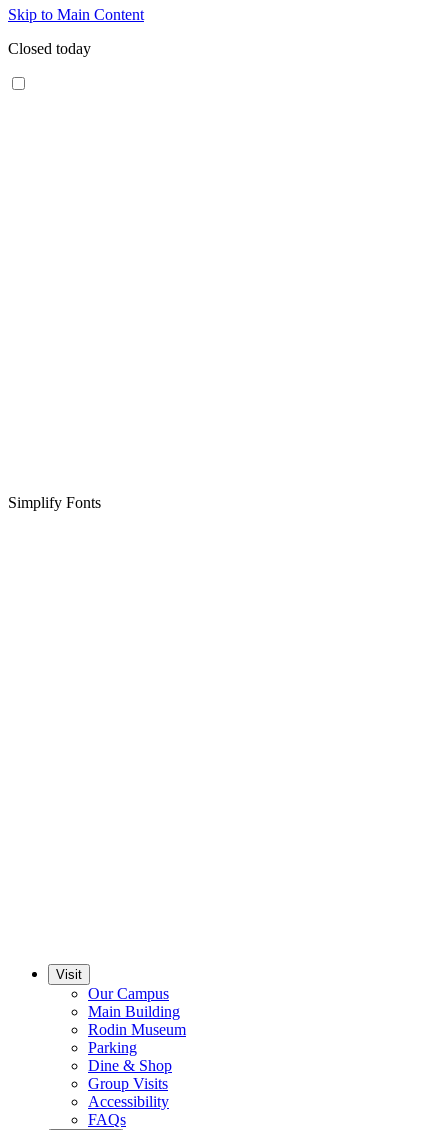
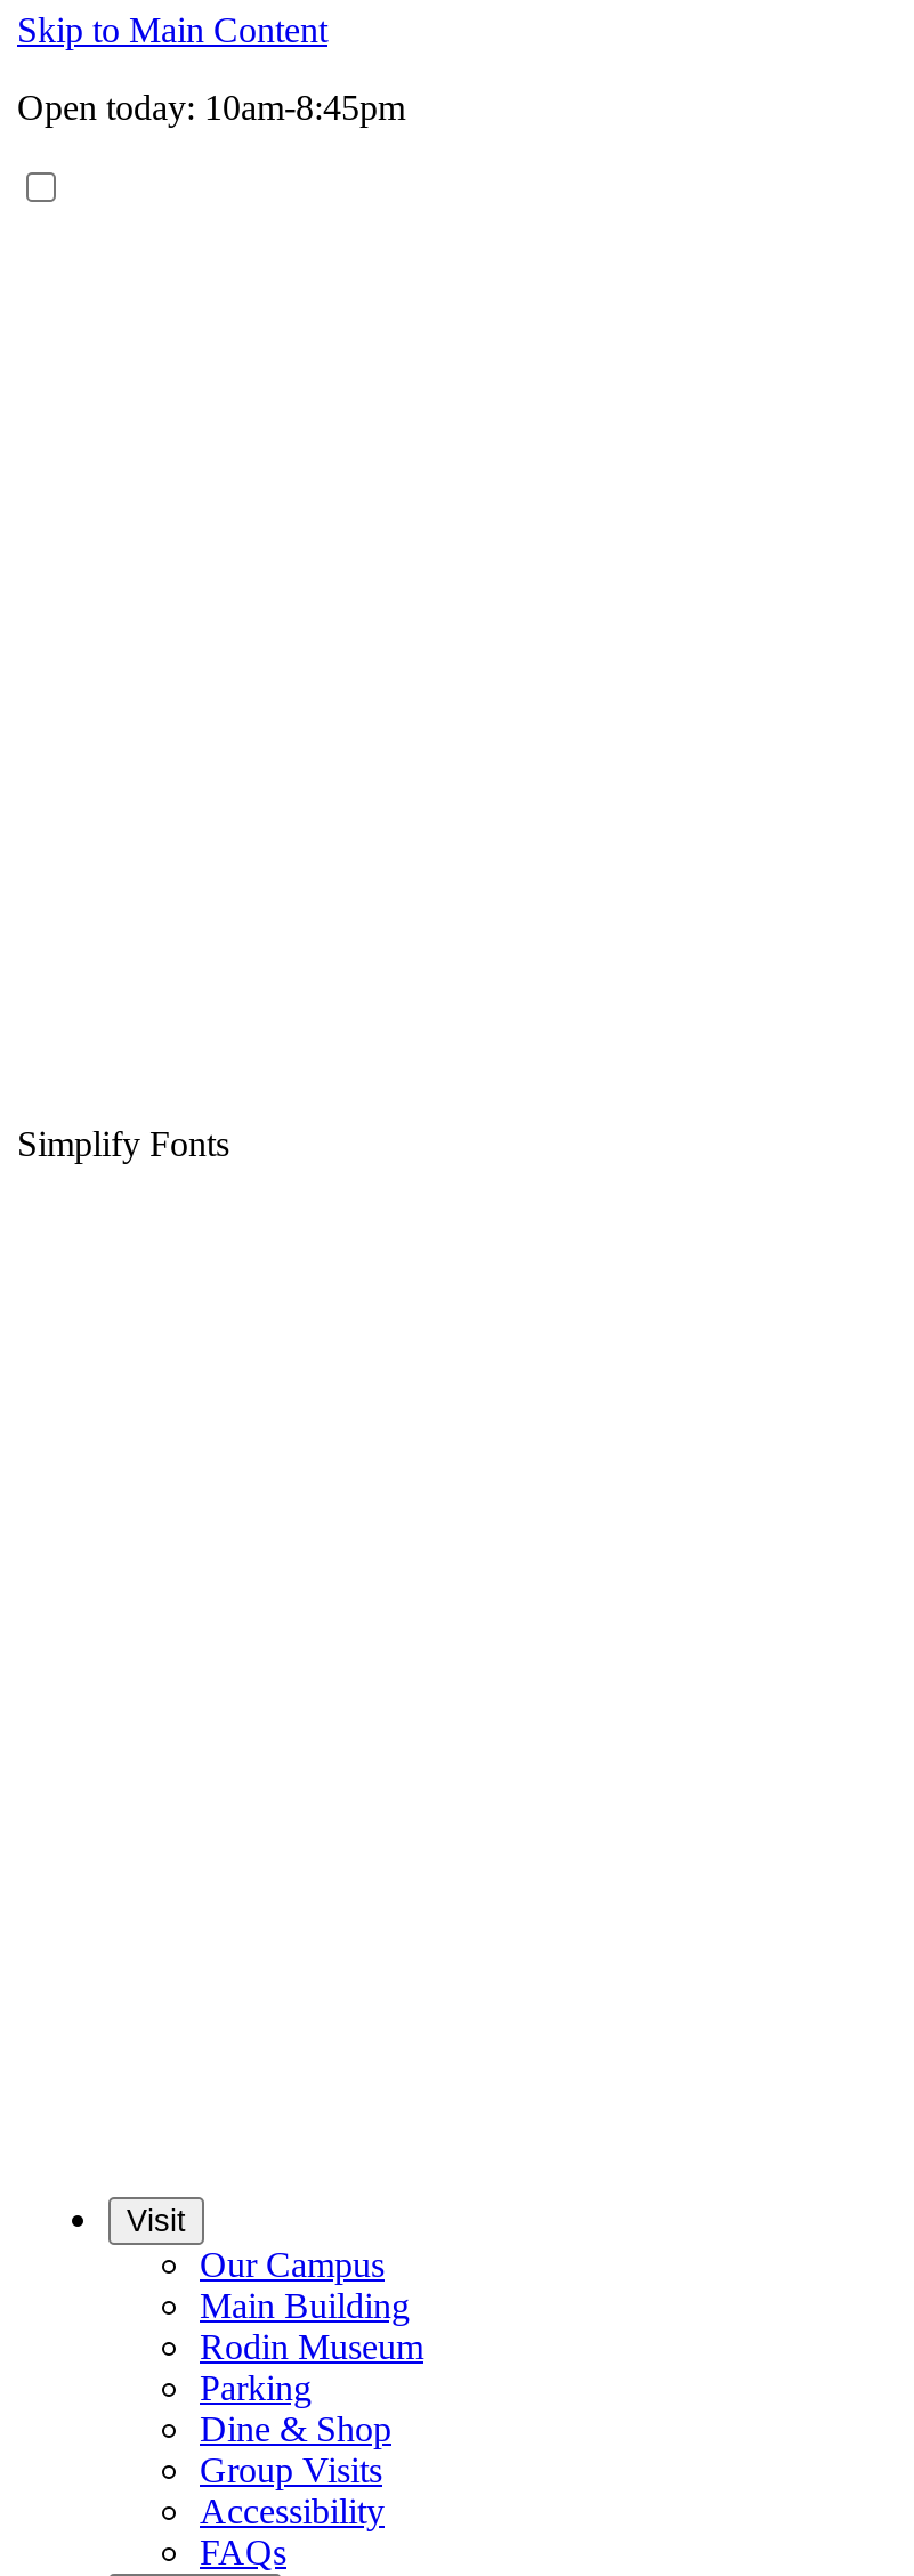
- Closed today
+ Open today: 10am-8:45pm
